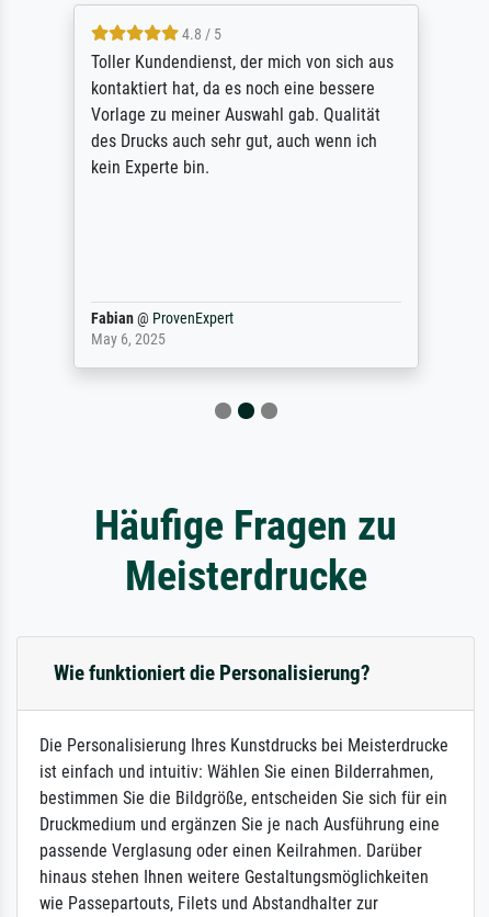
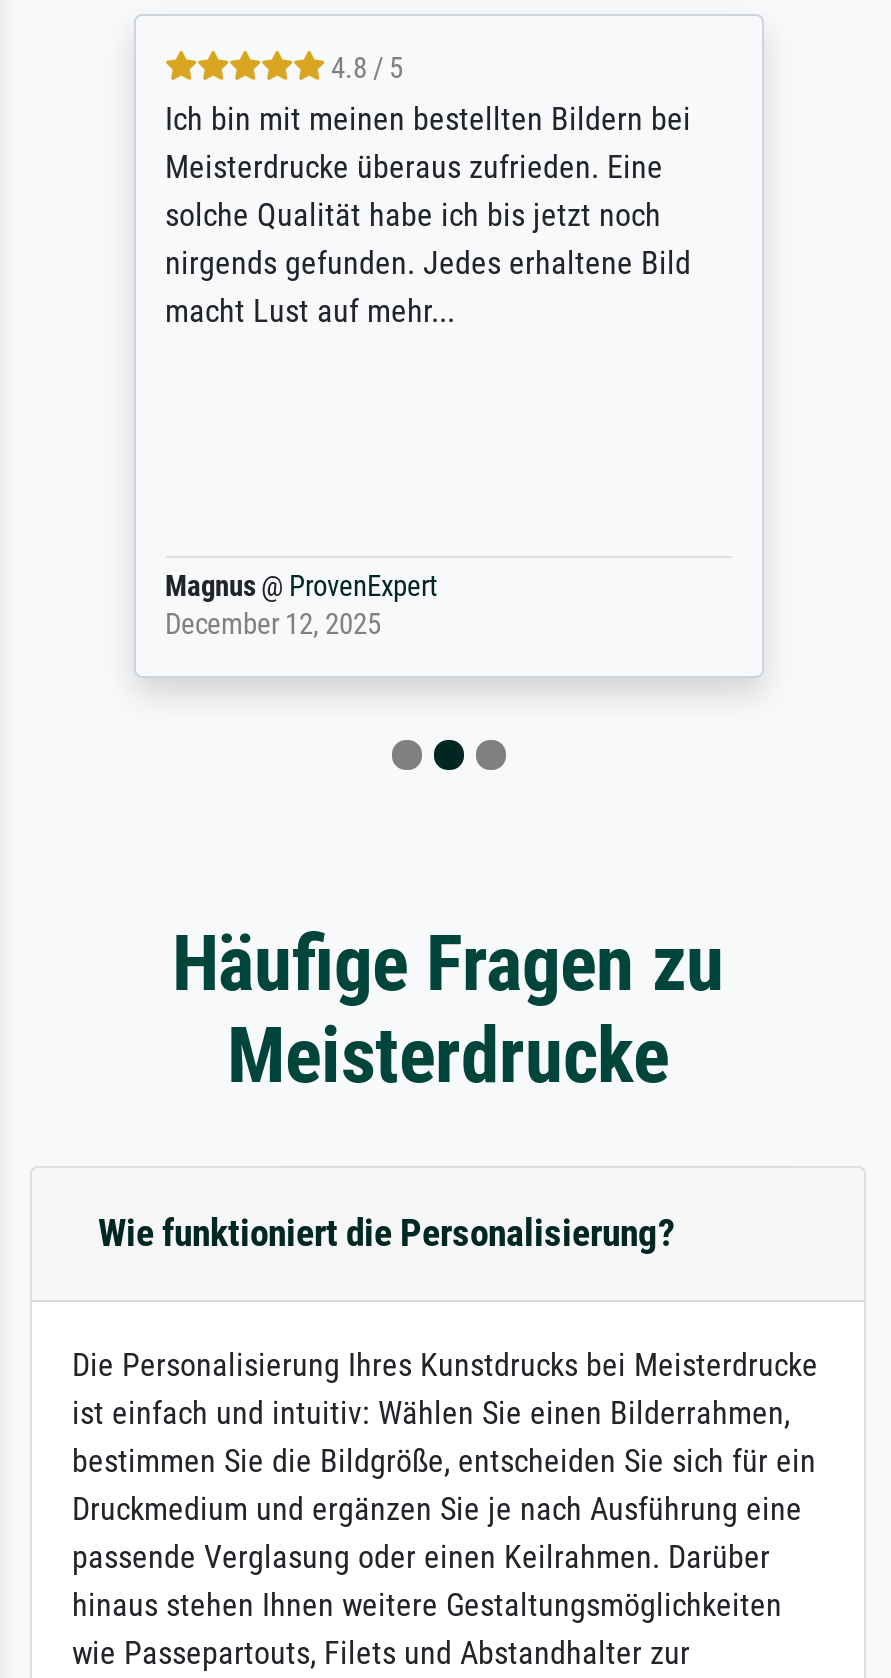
- Toller Kundendienst, der mich von sich aus
- kontaktiert hat, da es noch eine bessere
- Vorlage zu meiner Auswahl gab. Qualität
- des Drucks auch sehr gut, auch wenn ich
- kein Experte bin.
+ Ich bin mit meinen bestellten Bildern bei
+ Meisterdrucke überaus zufrieden. Eine
+ solche Qualität habe ich bis jetzt noch
+ nirgends gefunden. Jedes erhaltene Bild
+ macht Lust auf mehr...

- Fabian @ ProvenExpert
- May 6, 2025
+ Magnus @ ProvenExpert
+ December 12, 2025
